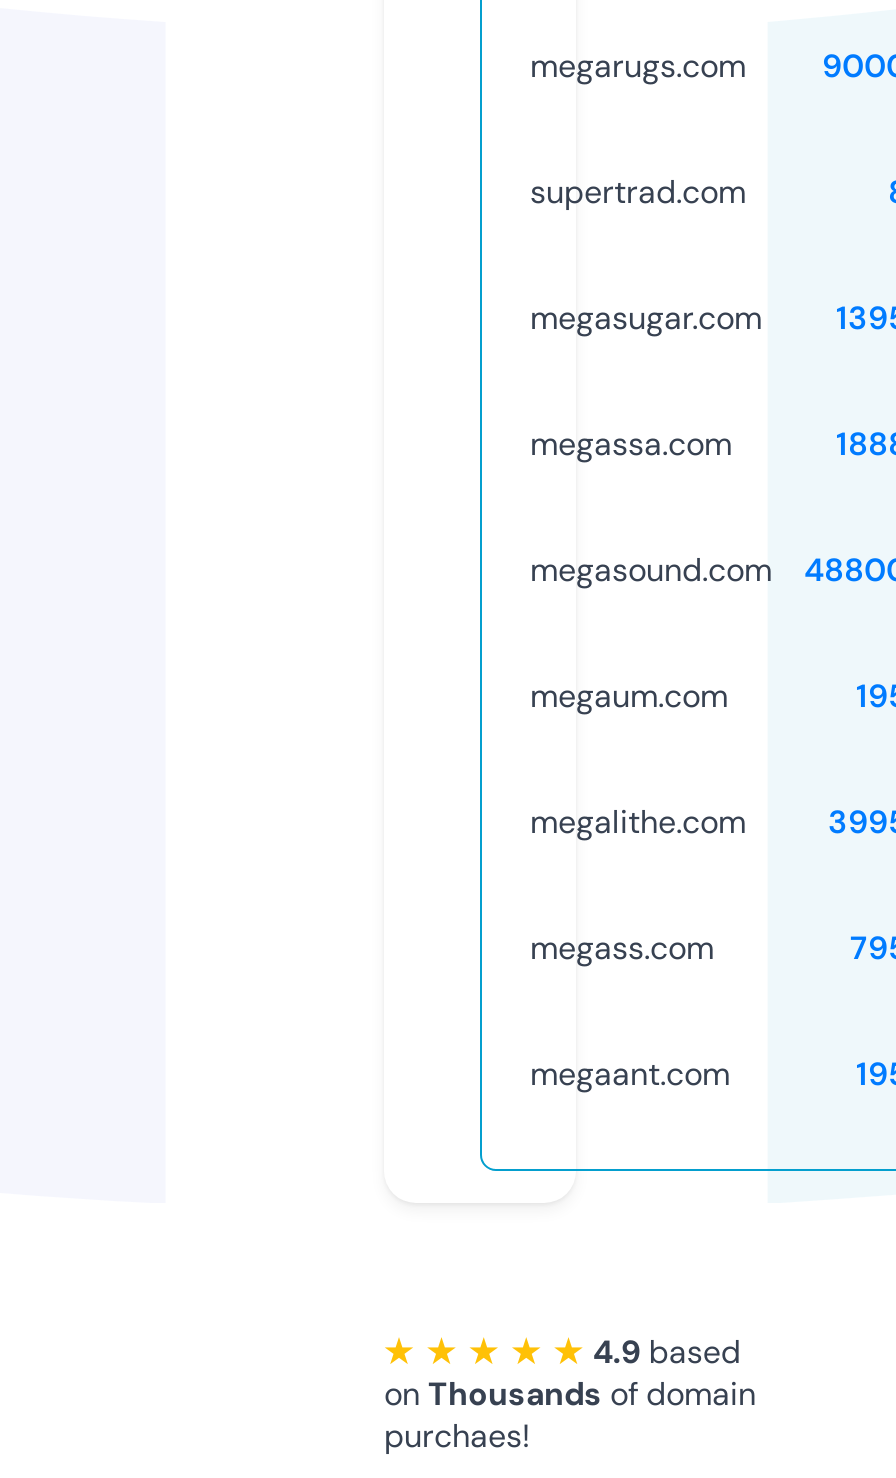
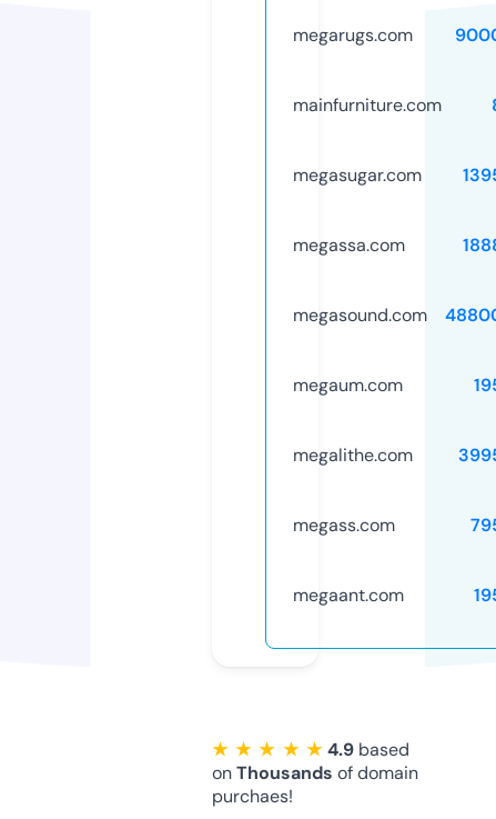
- supertrad.com
+ mainfurniture.com
